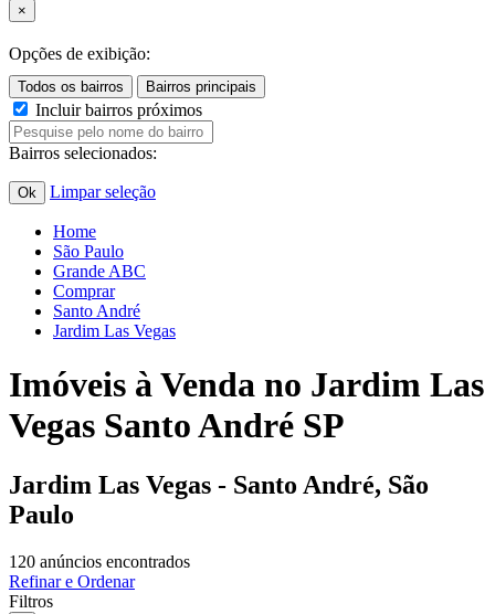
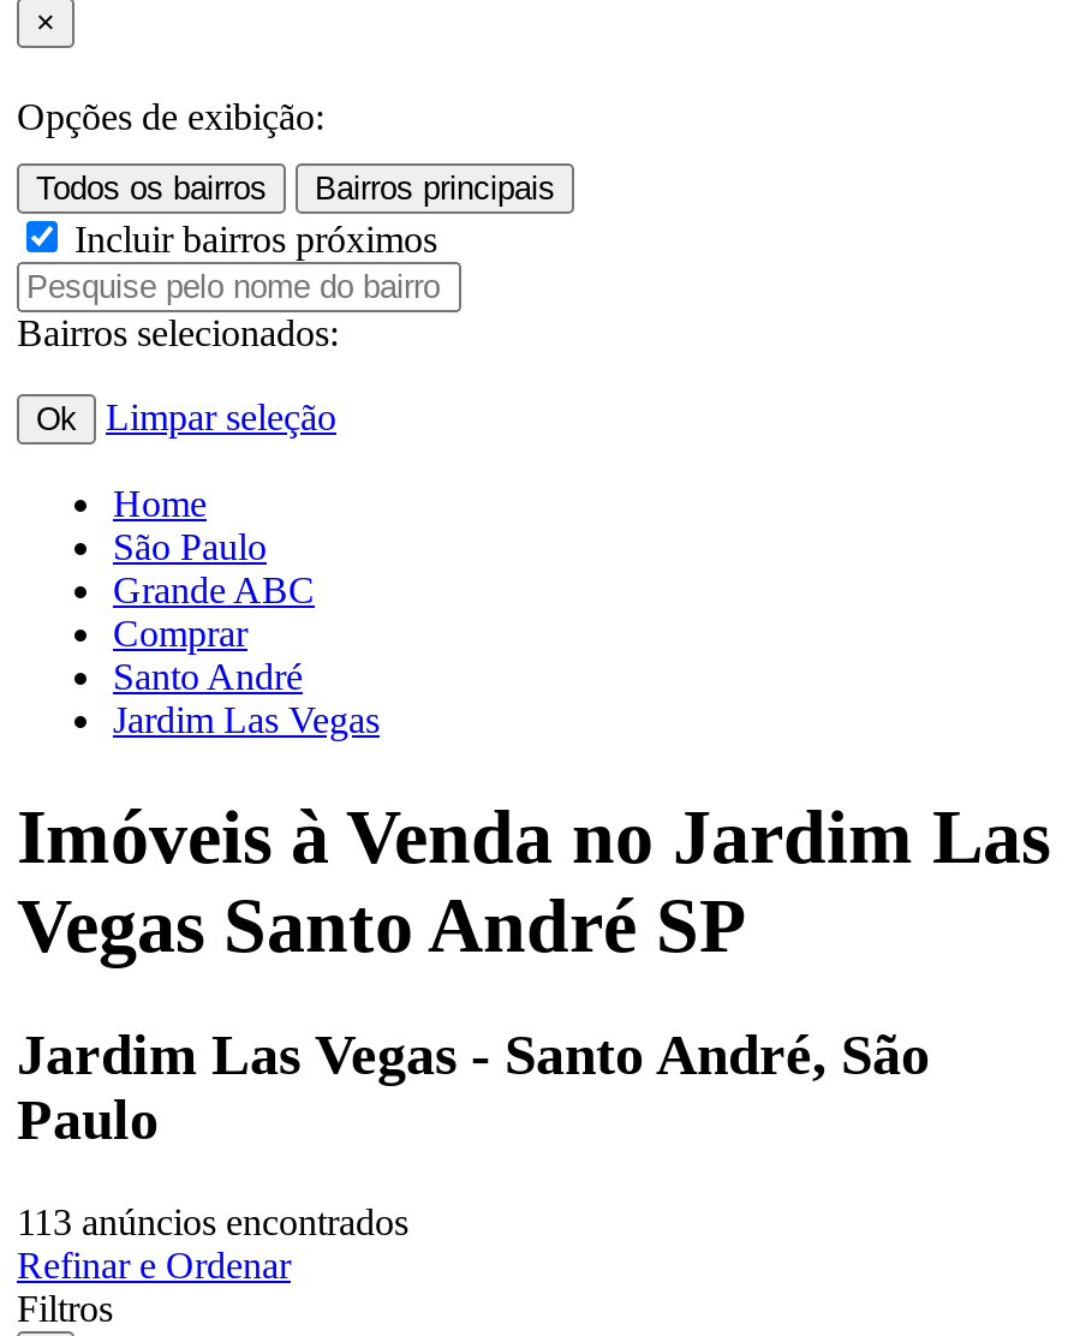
- 120 anúncios encontrados
+ 113 anúncios encontrados
